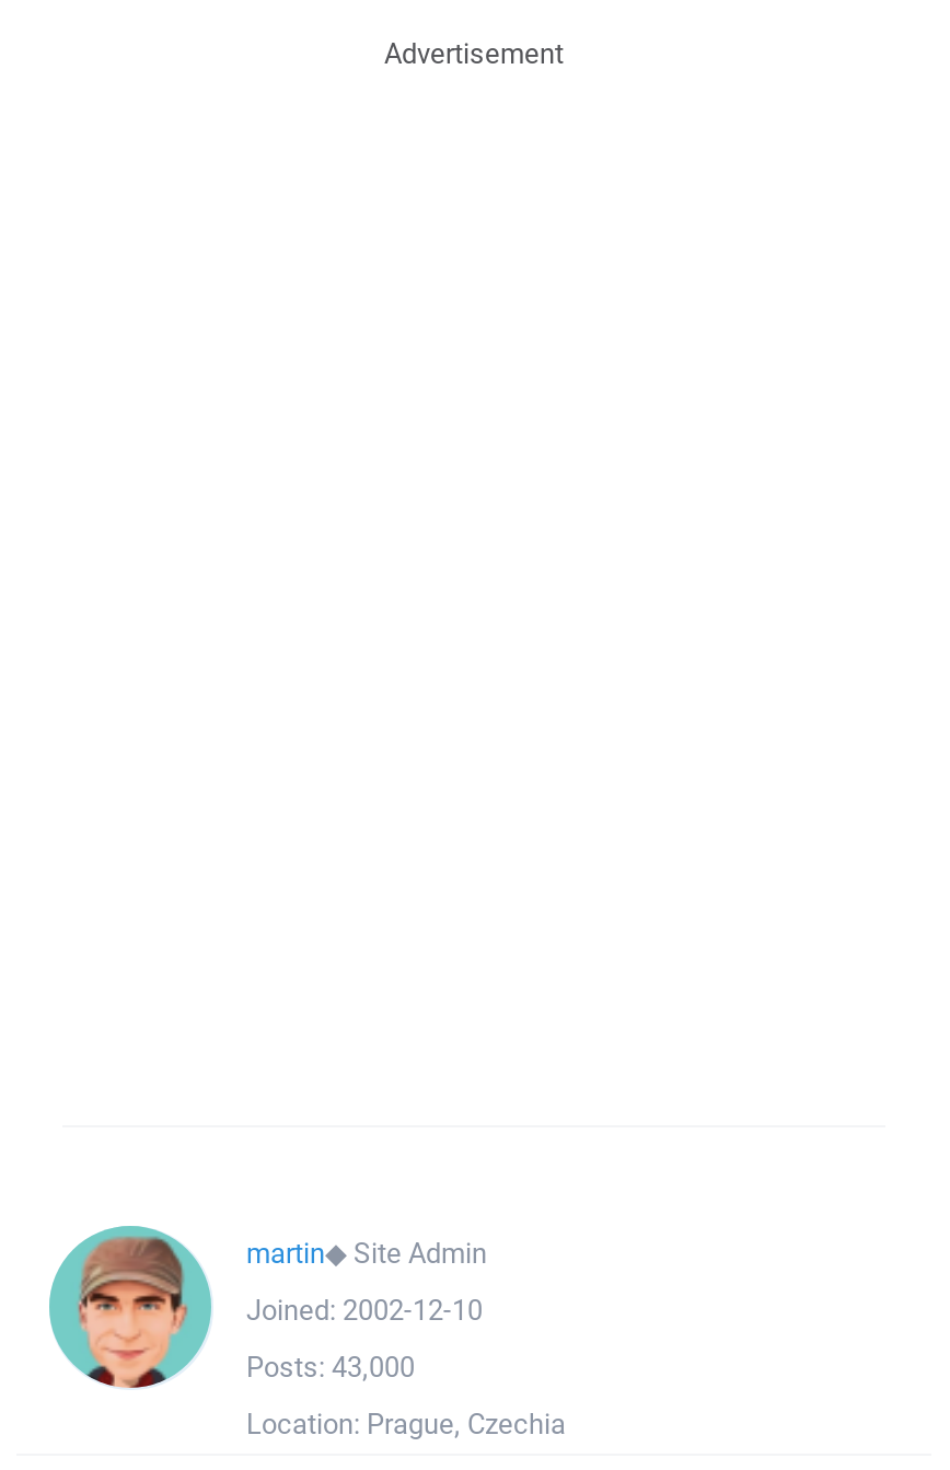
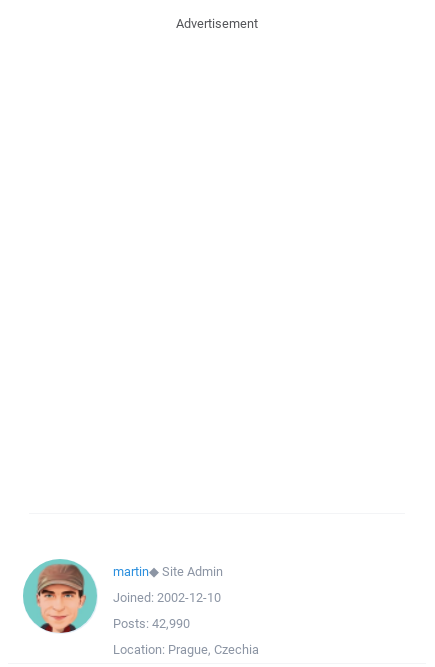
- Posts: 43,000
+ Posts: 42,990
